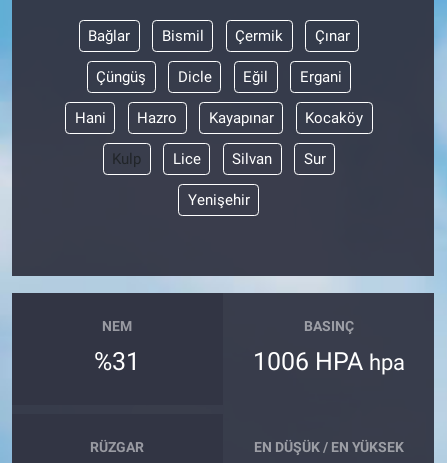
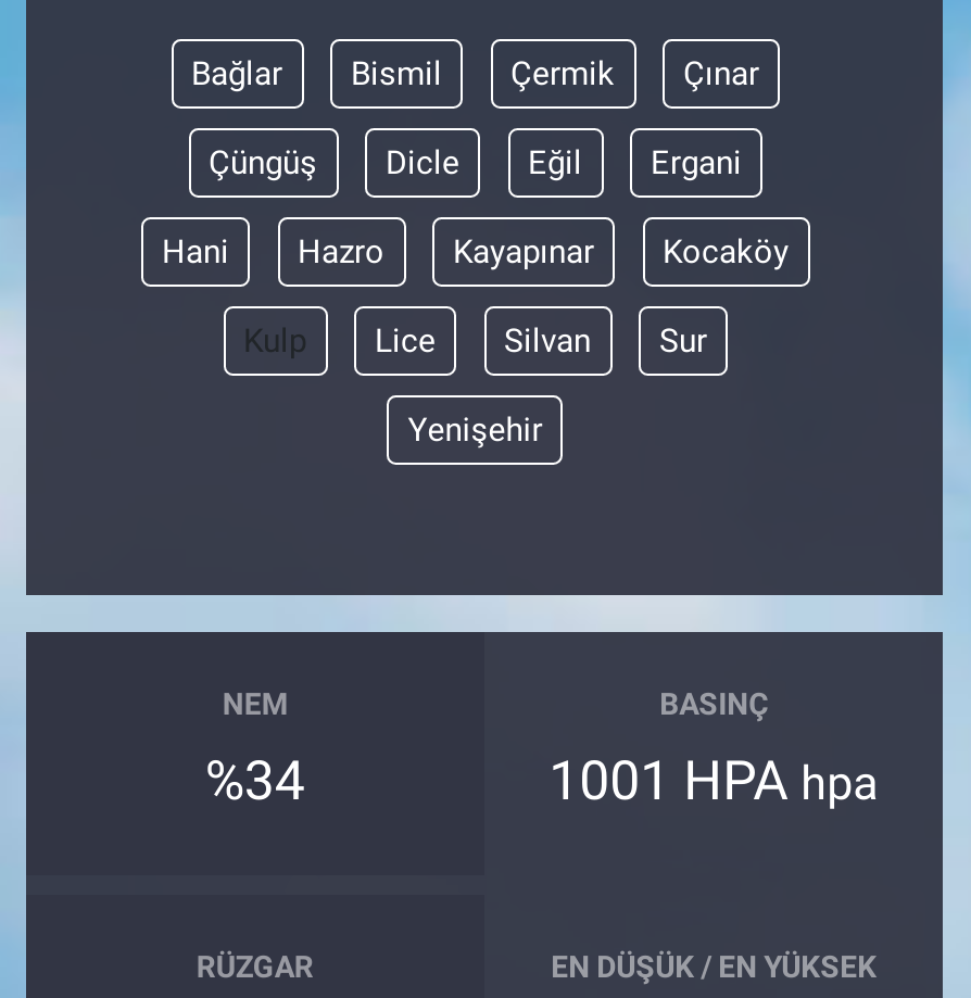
- %31
+ %34

- 1006 HPA hpa
+ 1001 HPA hpa
